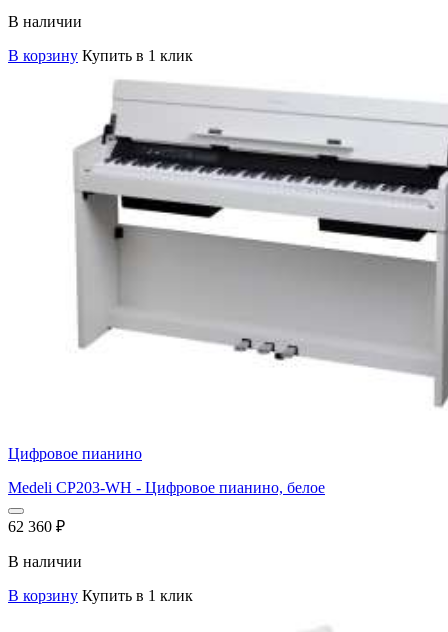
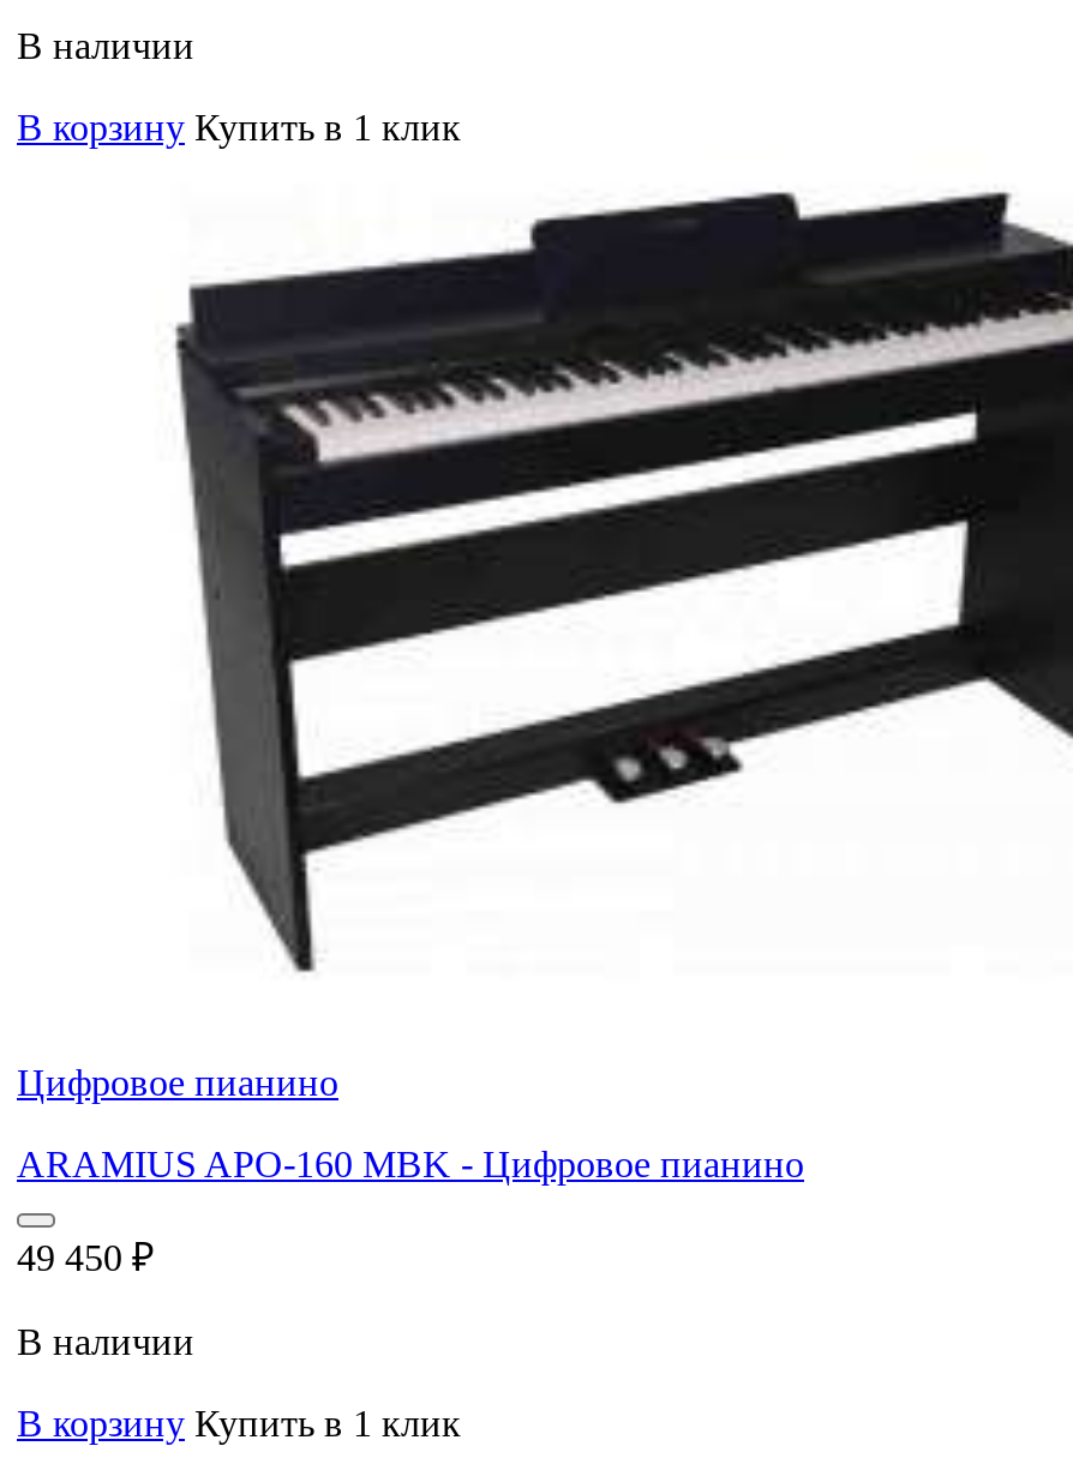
- [image]
+ [image]

- Medeli CP203-WH - Цифровое пианино, белое
+ ARAMIUS APO-160 MBK - Цифровое пианино

- 62 360 ₽
+ 49 450 ₽
